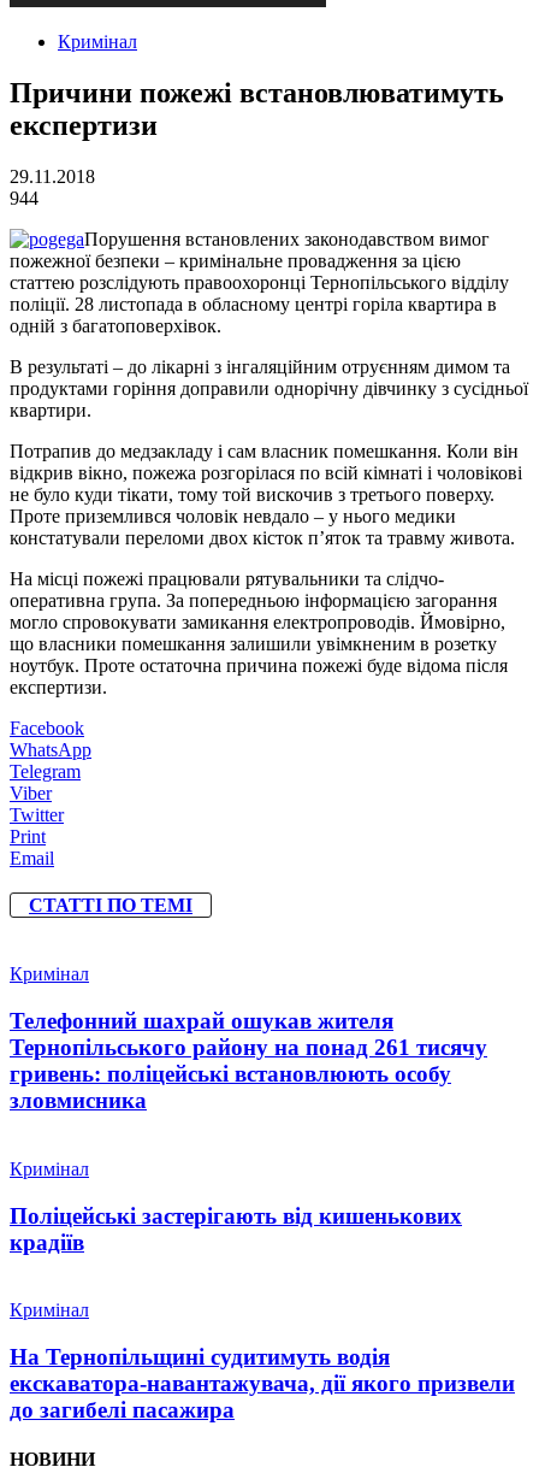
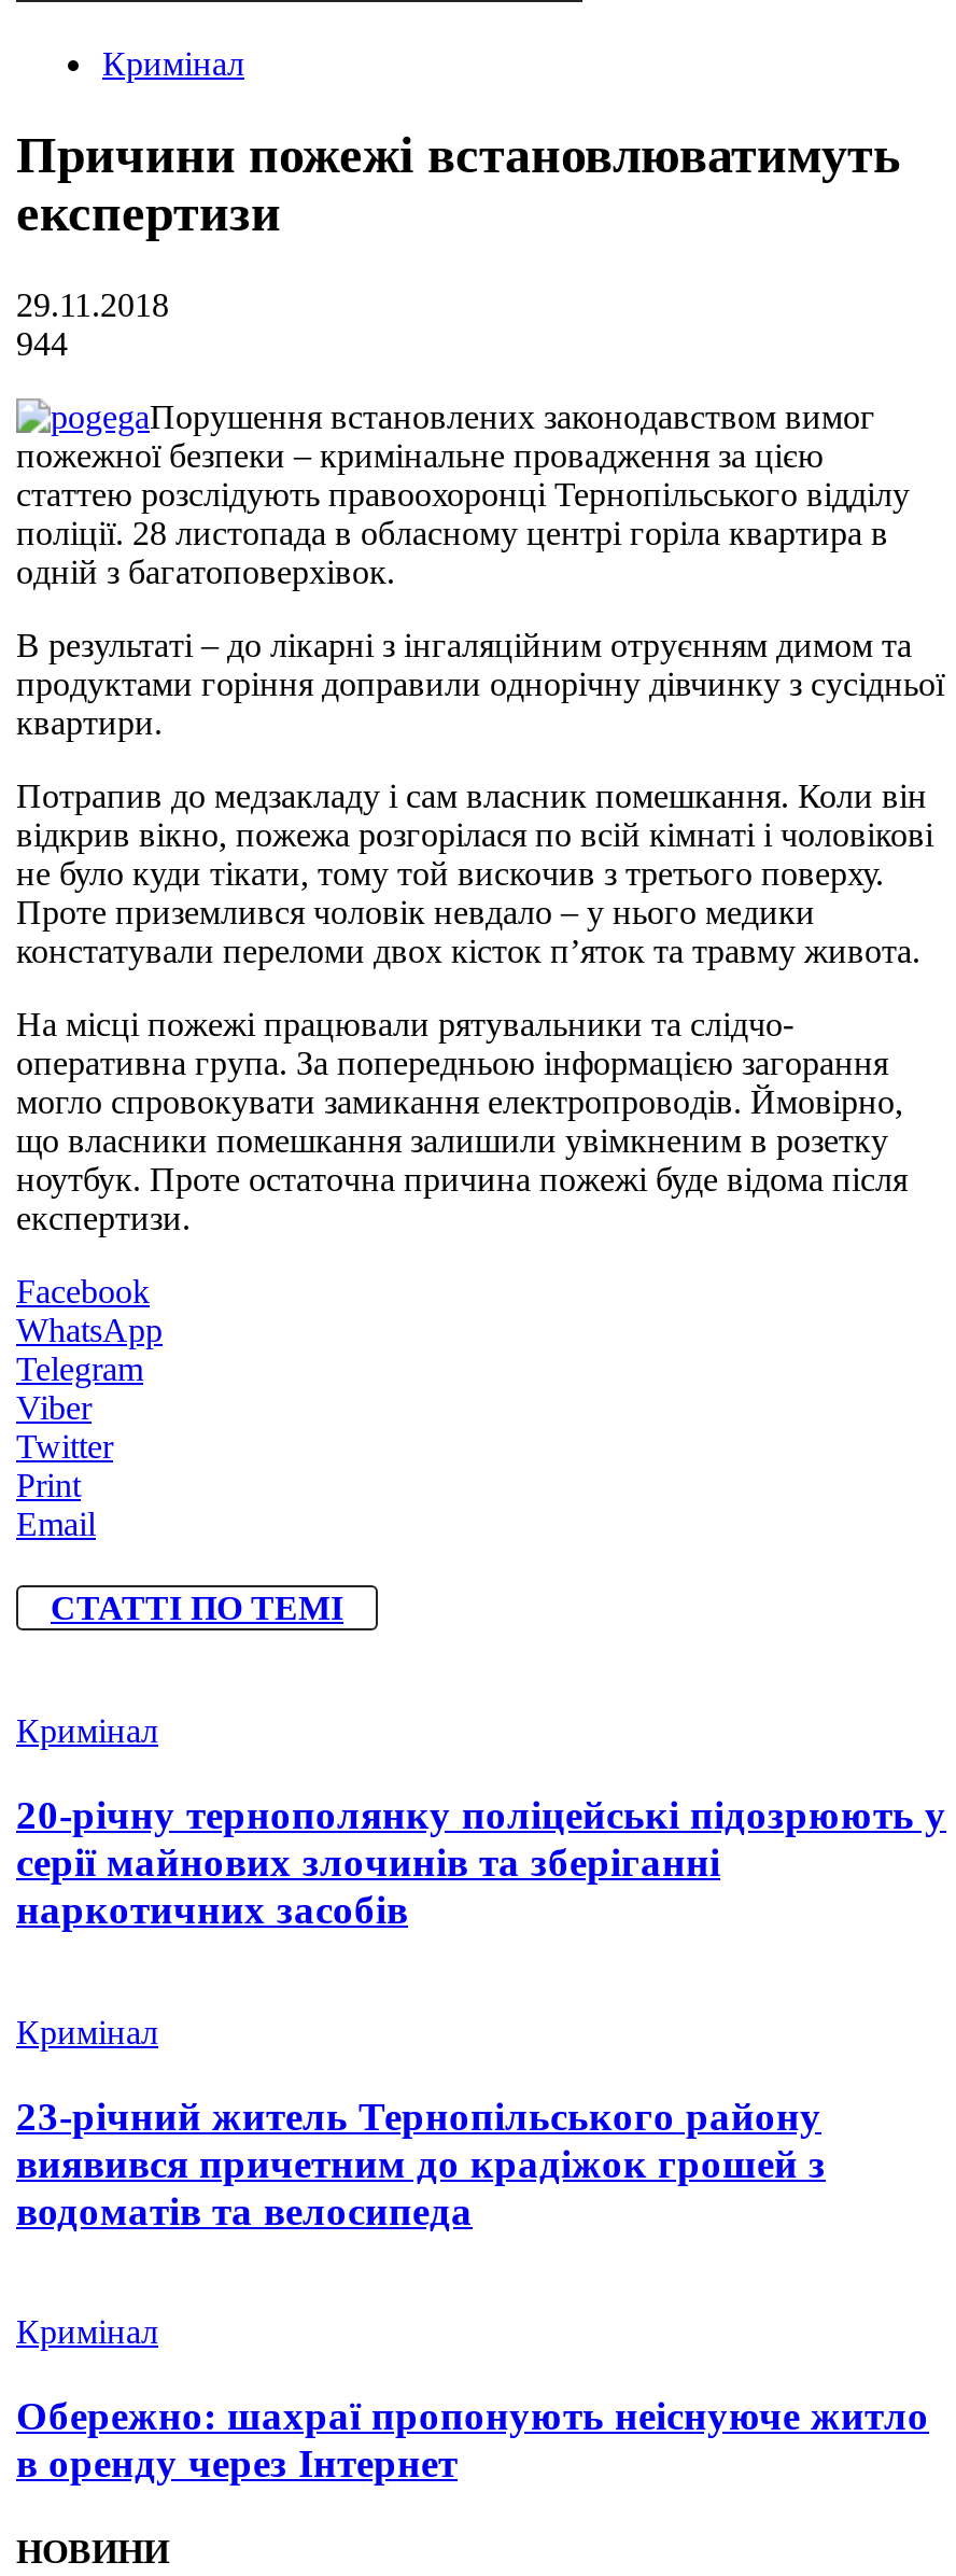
- Телефонний шахрай ошукав жителя
- Тернопільського району на понад 261 тисячу
- гривень: поліцейські встановлюють особу
- зловмисника
+ 20-річну тернополянку поліцейські підозрюють у
+ серії майнових злочинів та зберіганні
+ наркотичних засобів

- Поліцейські застерігають від кишенькових
- крадіїв
+ 23-річний житель Тернопільського району
+ виявився причетним до крадіжок грошей з
+ водоматів та велосипеда

- На Тернопільщині судитимуть водія
- екскаватора-навантажувача, дії якого призвели
- до загибелі пасажира
+ Обережно: шахраї пропонують неіснуюче житло
+ в оренду через Інтернет
